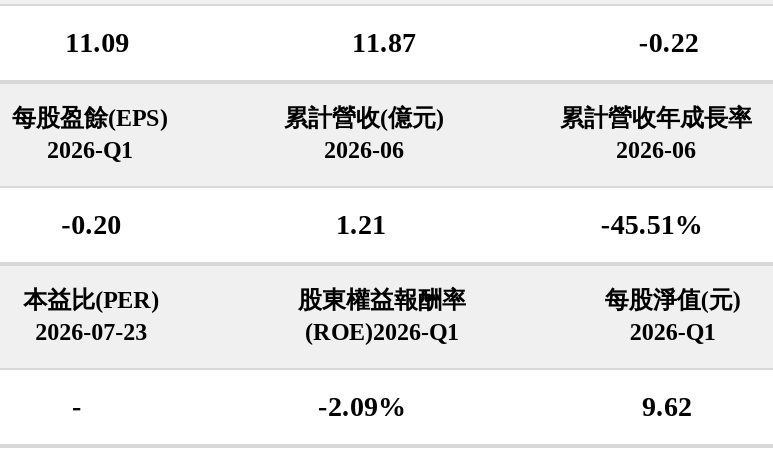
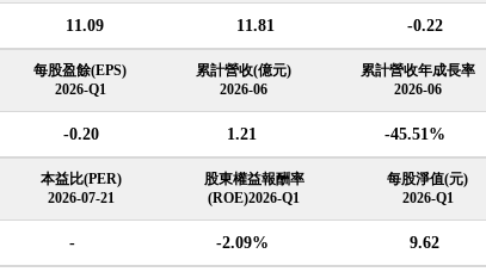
- 11.87
+ 11.81

- 2026-07-23
+ 2026-07-21
